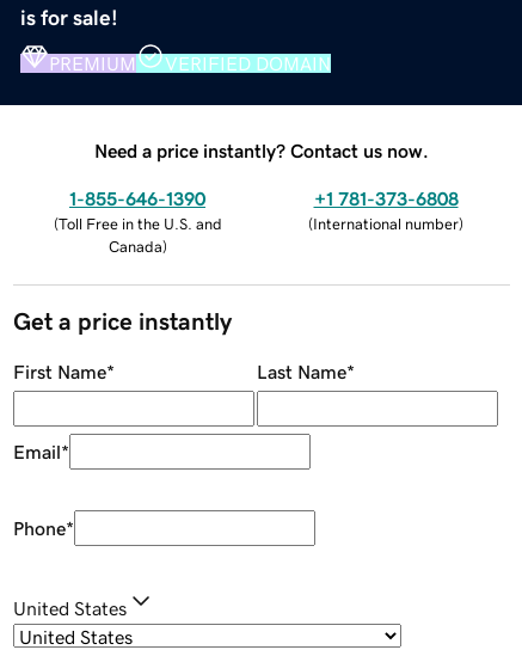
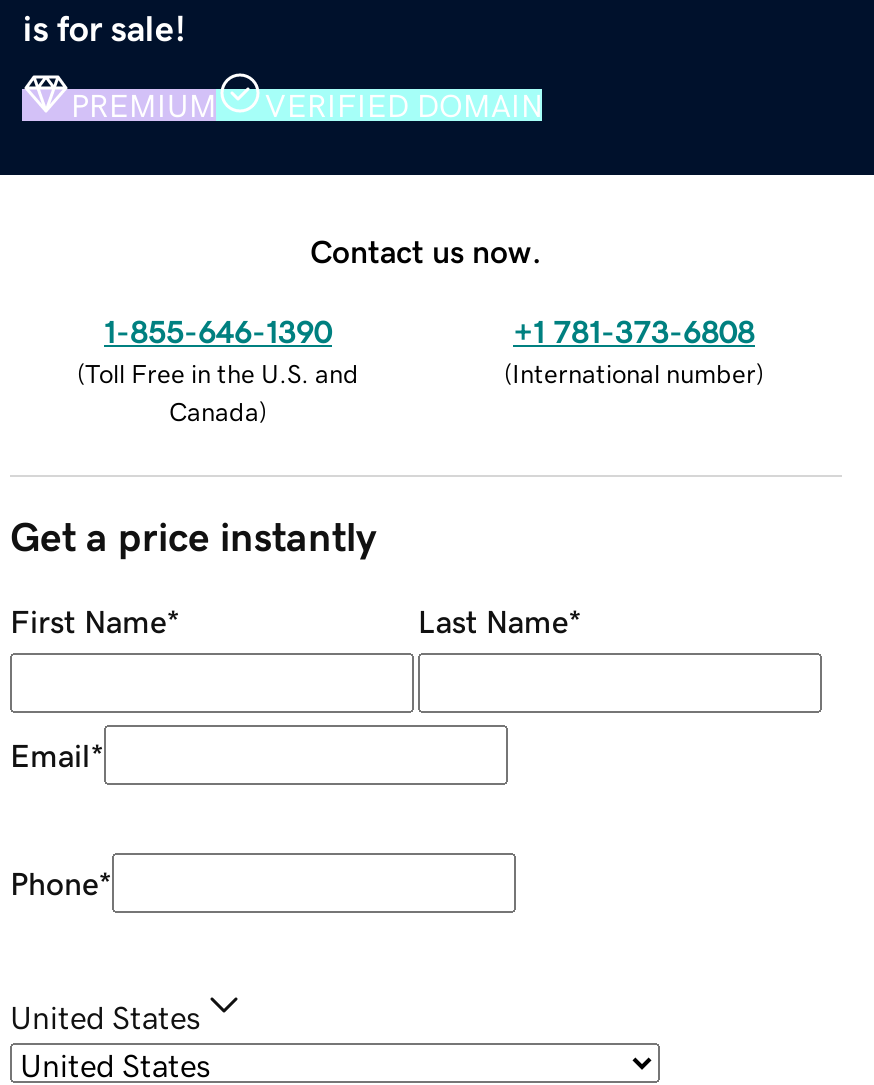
- Need a price instantly? Contact us now.
+ Contact us now.
